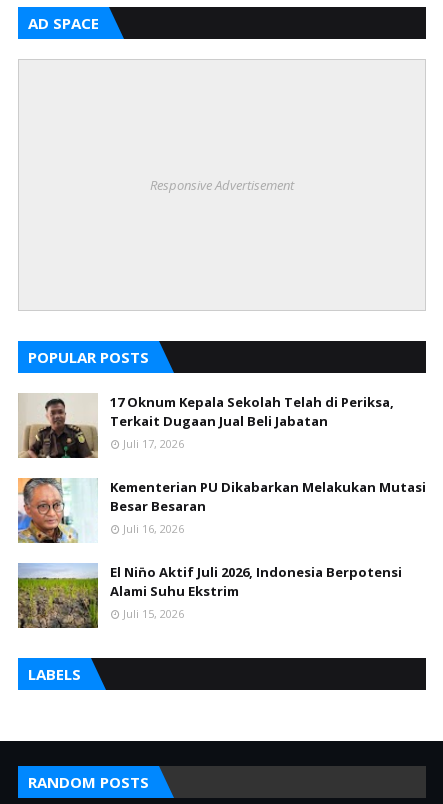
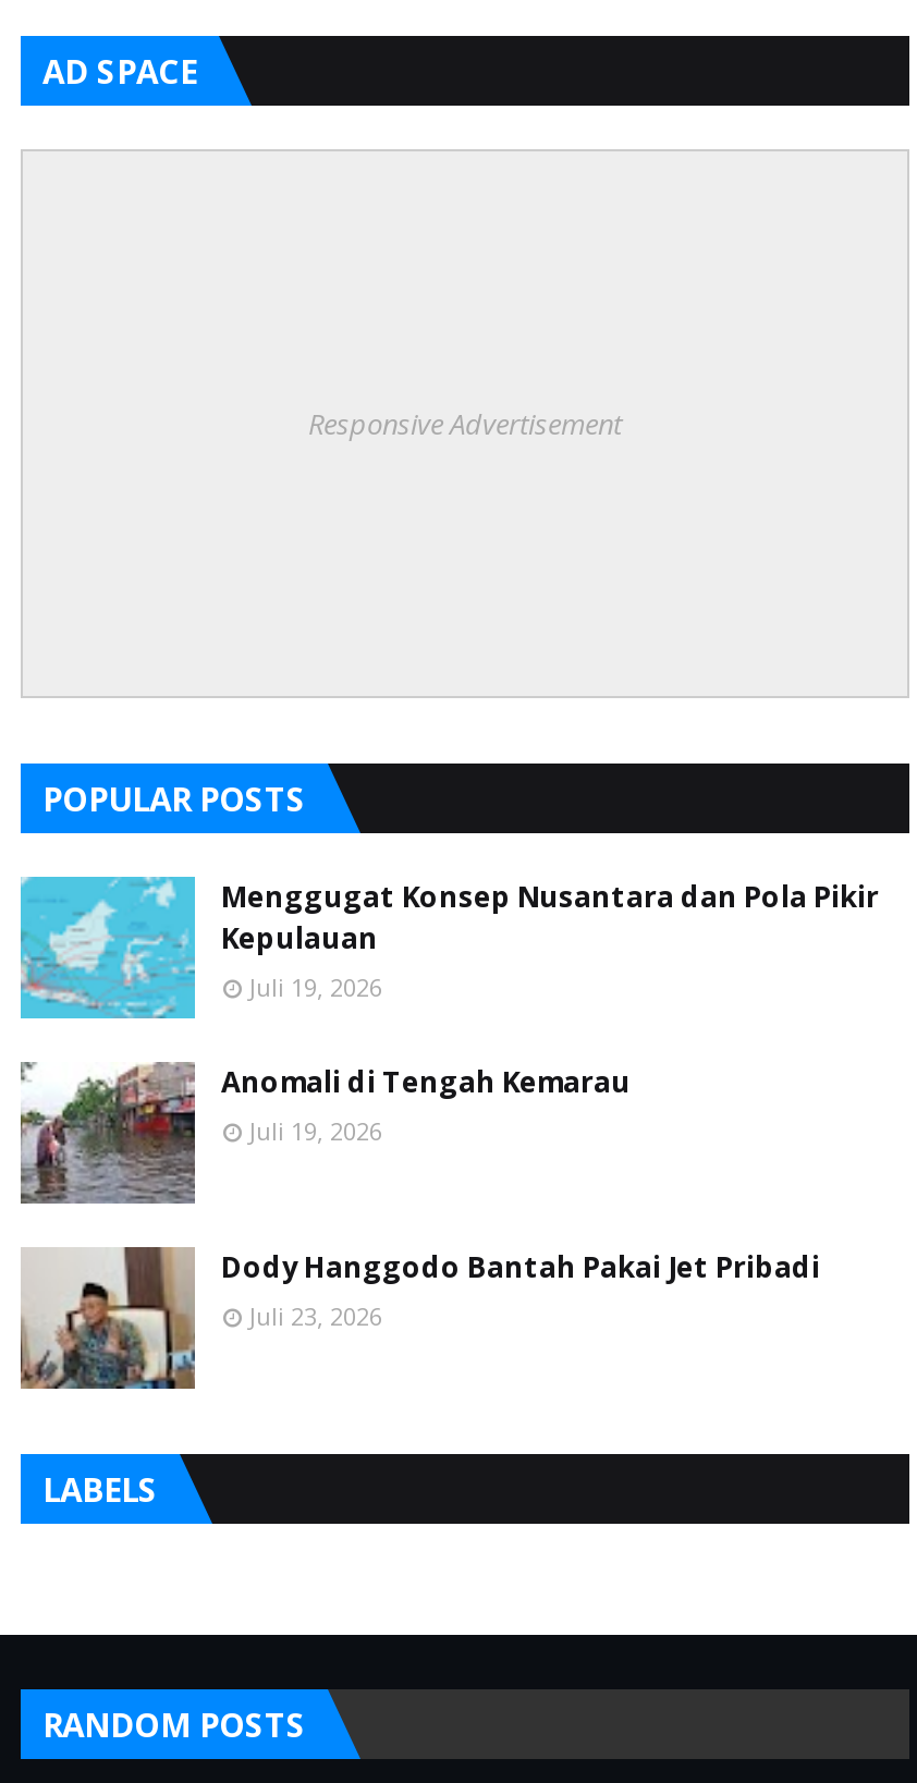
- [image]
- 17 Oknum Kepala Sekolah Telah di Periksa,
- Terkait Dugaan Jual Beli Jabatan
- Juli 17, 2026
+ [image]
+ Menggugat Konsep Nusantara dan Pola Pikir
+ Kepulauan
+ Juli 19, 2026

- [image]
- Kementerian PU Dikabarkan Melakukan Mutasi
- Besar Besaran
- Juli 16, 2026
+ [image]
+ Anomali di Tengah Kemarau
+ Juli 19, 2026

- [image]
- El Nin̈o Aktif Juli 2026, Indonesia Berpotensi
- Alami Suhu Ekstrim
- Juli 15, 2026
+ [image]
+ Dody Hanggodo Bantah Pakai Jet Pribadi
+ Juli 23, 2026
